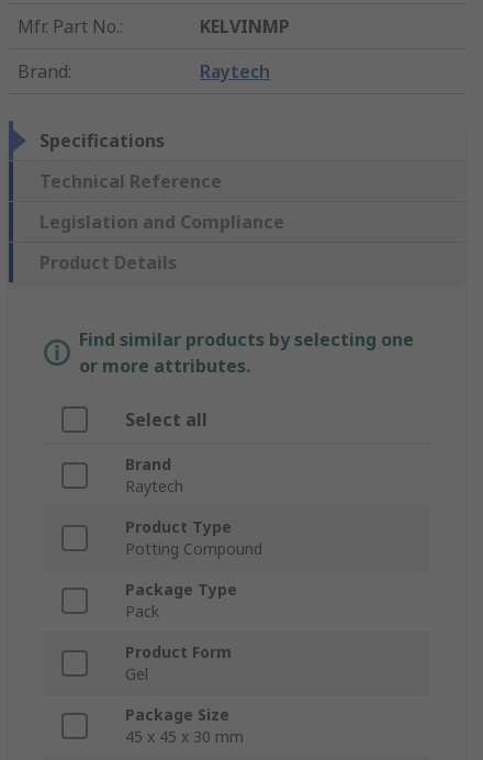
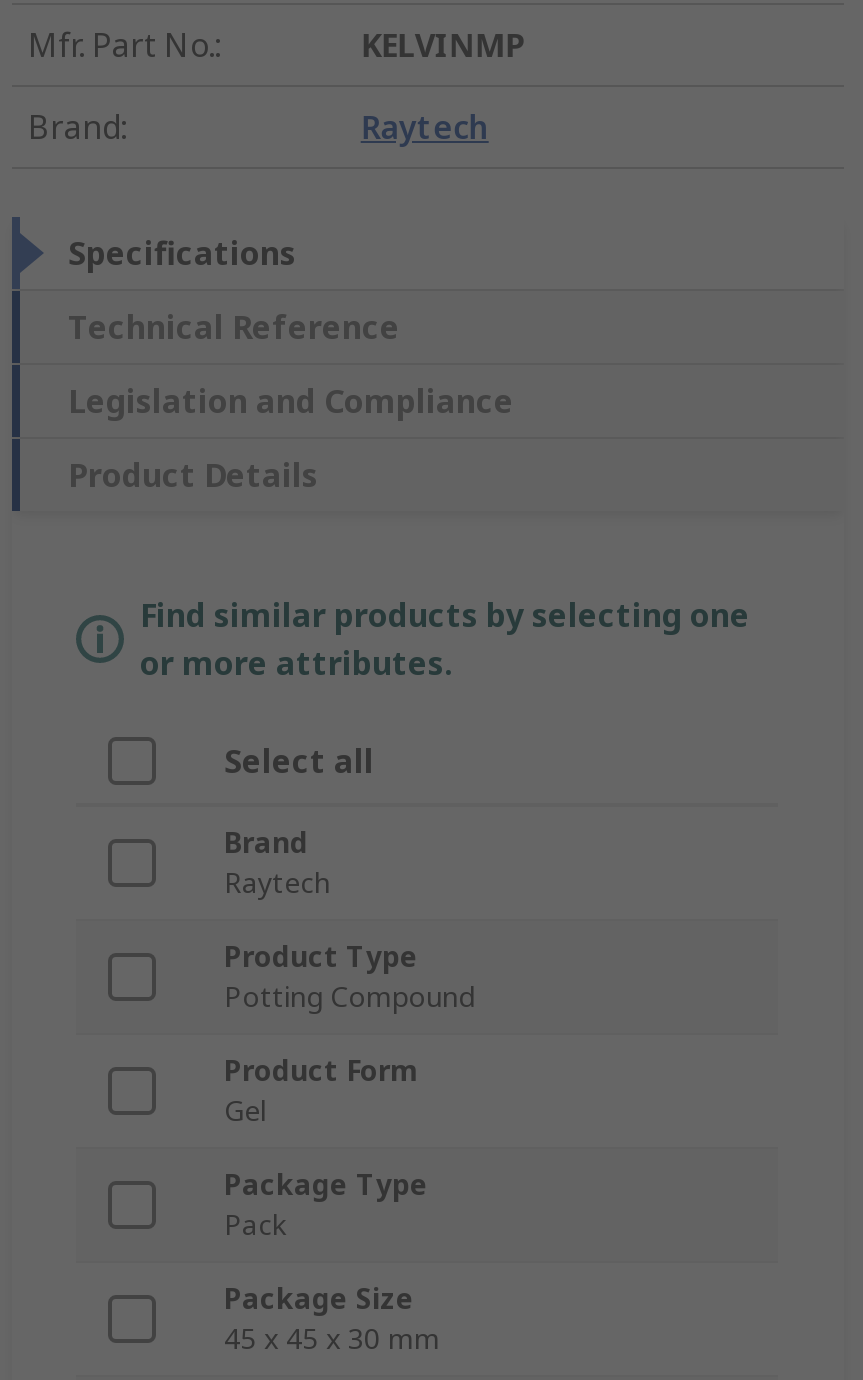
moved down: Package Type | Pack

moved up: Product Form | Gel
